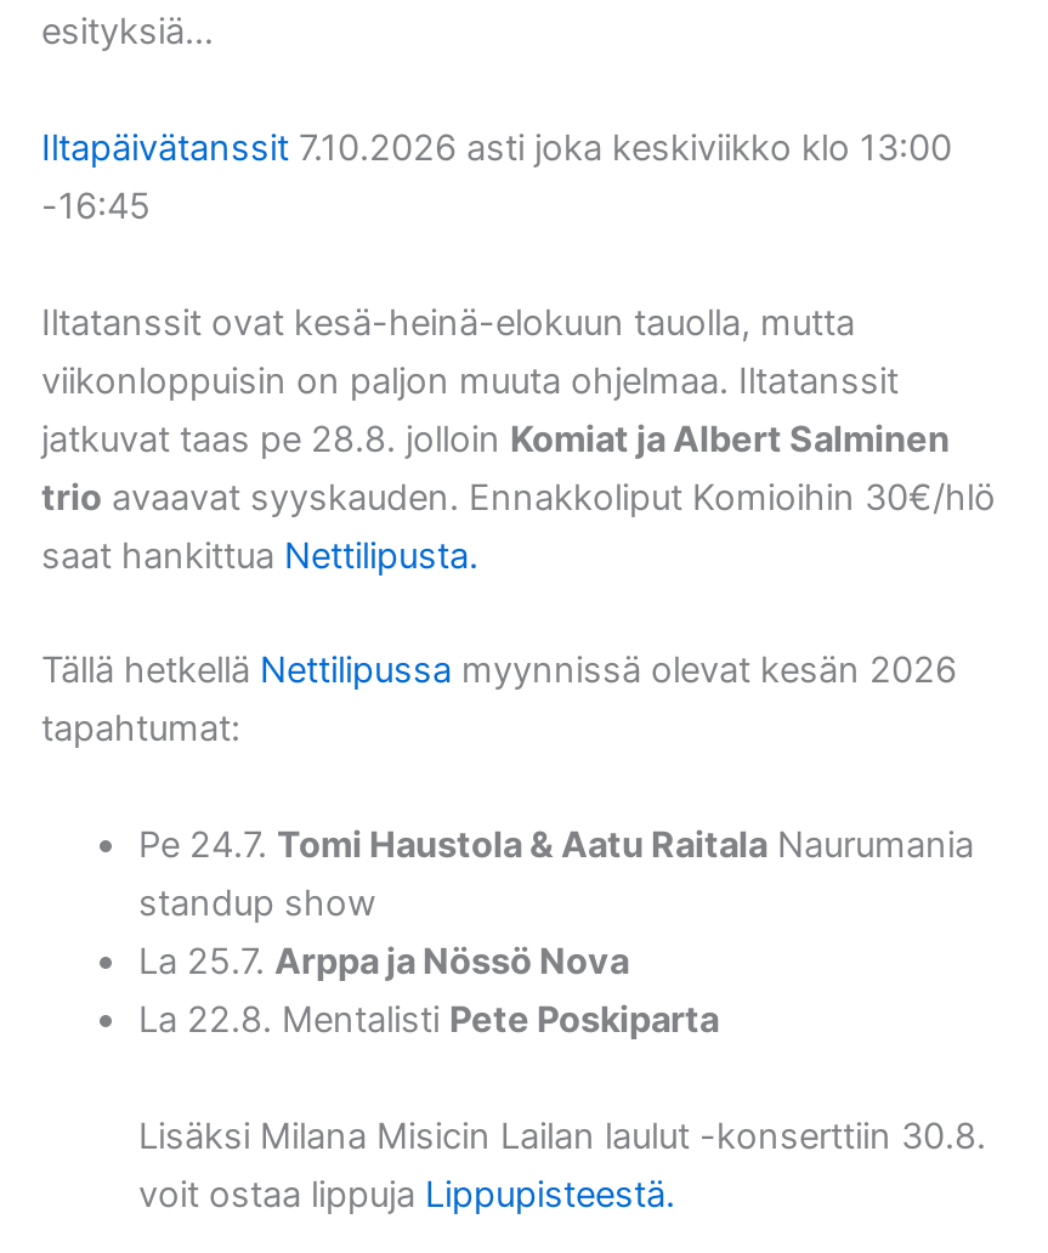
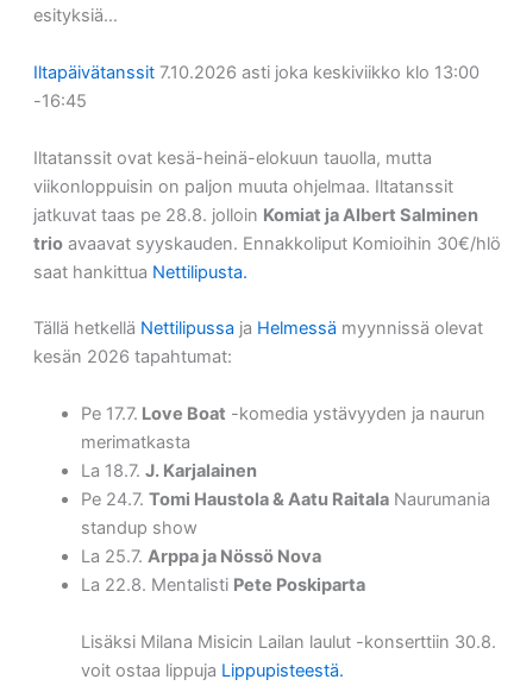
- Tällä hetkellä Nettilipussa myynnissä olevat kesän 2026
- tapahtumat:
+ Tällä hetkellä Nettilipussa ja Helmessä myynnissä olevat
+ kesän 2026 tapahtumat:
+ Pe 17.7. Love Boat -komedia ystävyyden ja naurun
+ merimatkasta
+ La 18.7. J. Karjalainen
